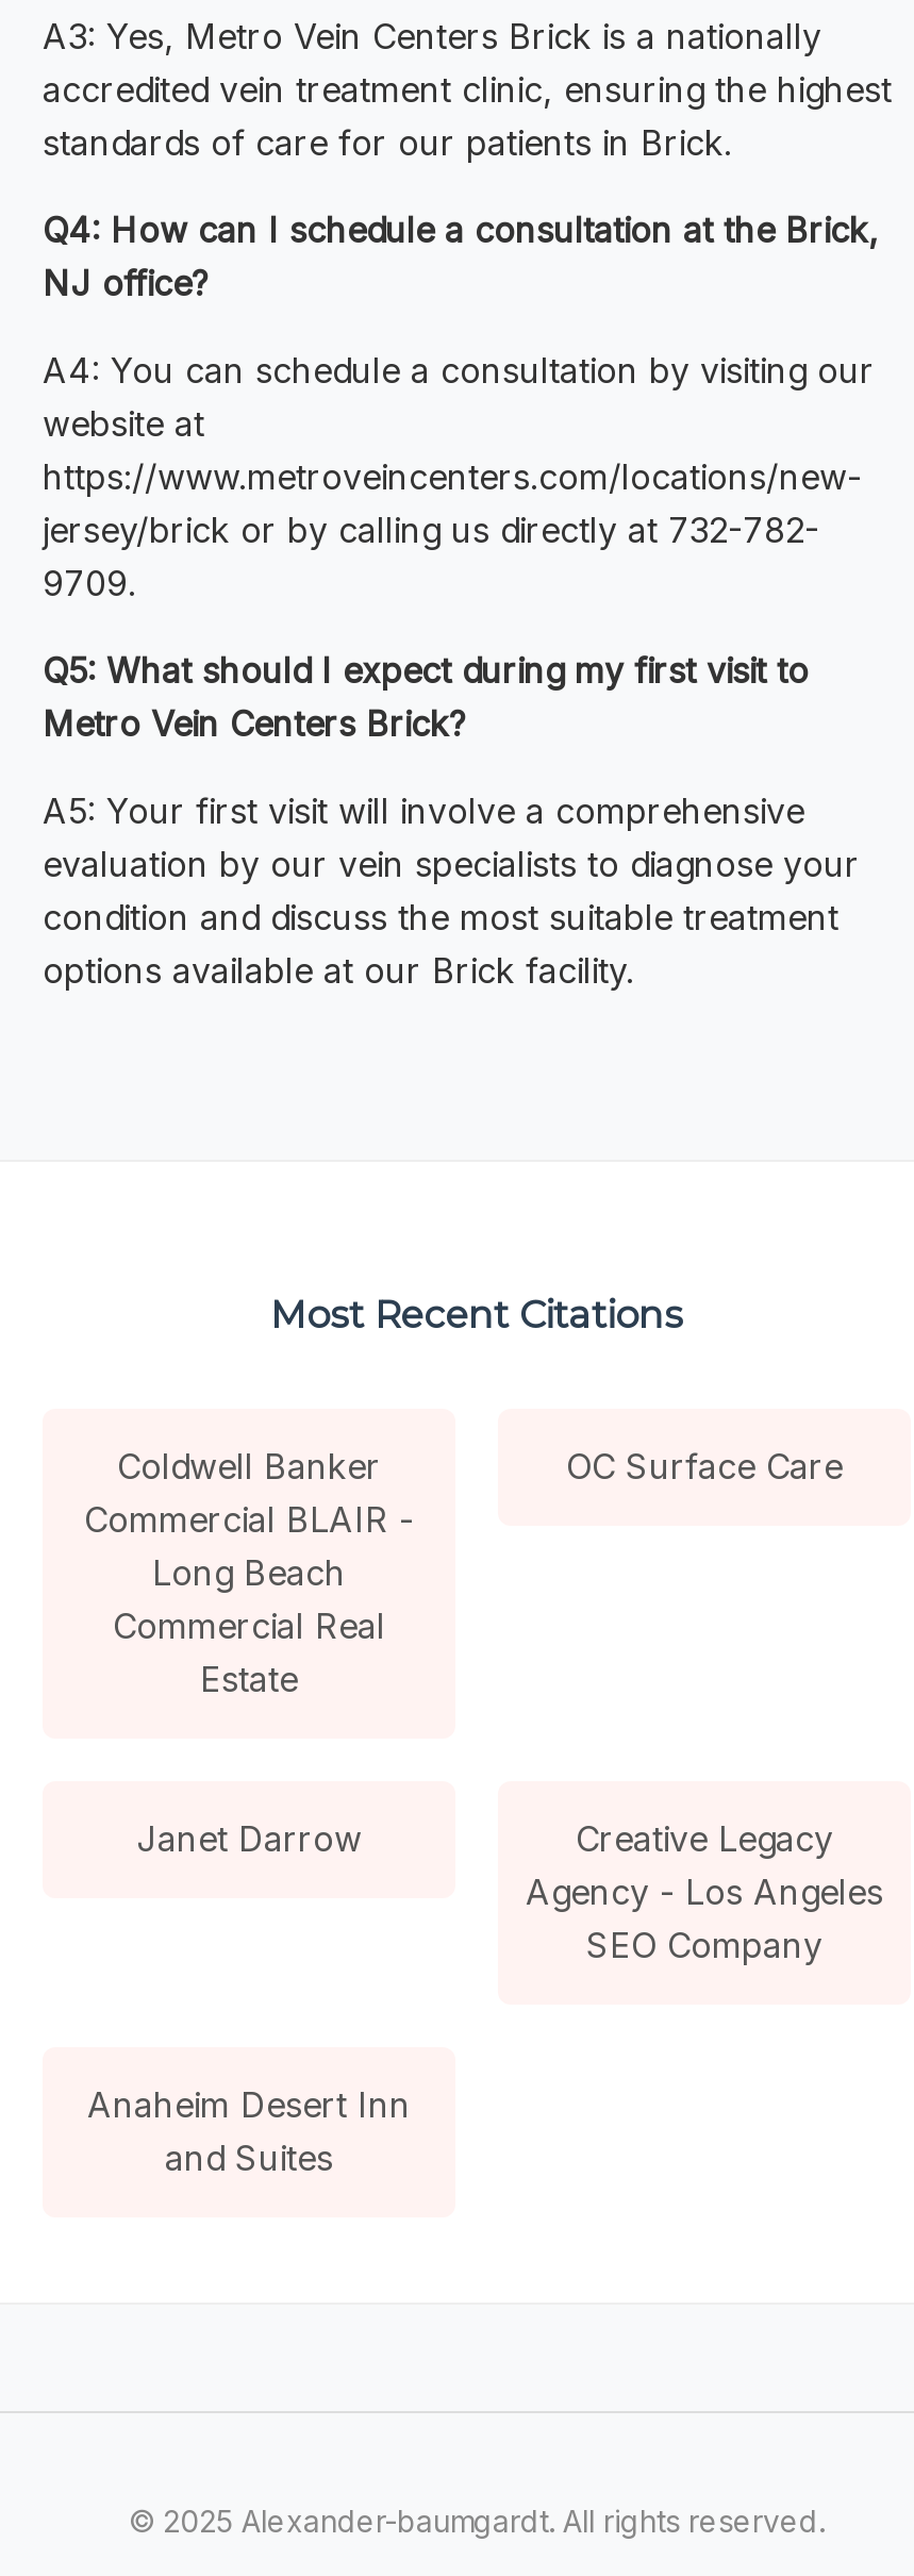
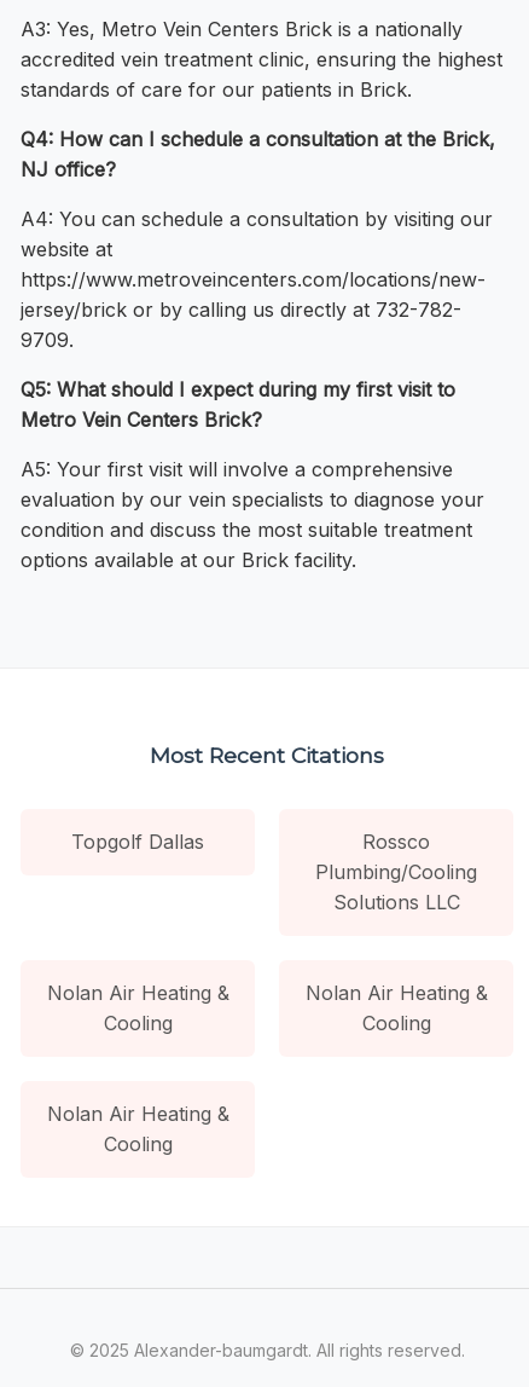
- Coldwell Banker
- Commercial BLAIR -
- Long Beach
- Commercial Real
- Estate
+ Topgolf Dallas
+ Rossco
+ Plumbing/Cooling
+ Solutions LLC

- OC Surface Care
+ Nolan Air Heating &
+ Cooling

- Janet Darrow
- Creative Legacy
- Agency - Los Angeles
- SEO Company
+ Nolan Air Heating &
+ Cooling

- Anaheim Desert Inn
- and Suites
+ Nolan Air Heating &
+ Cooling
